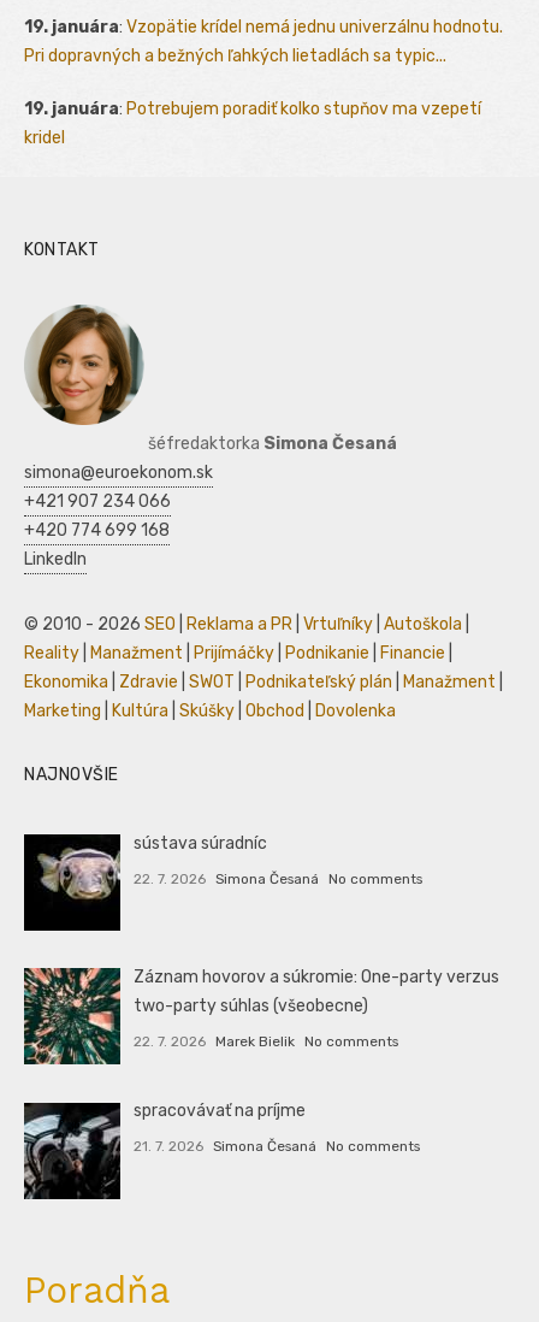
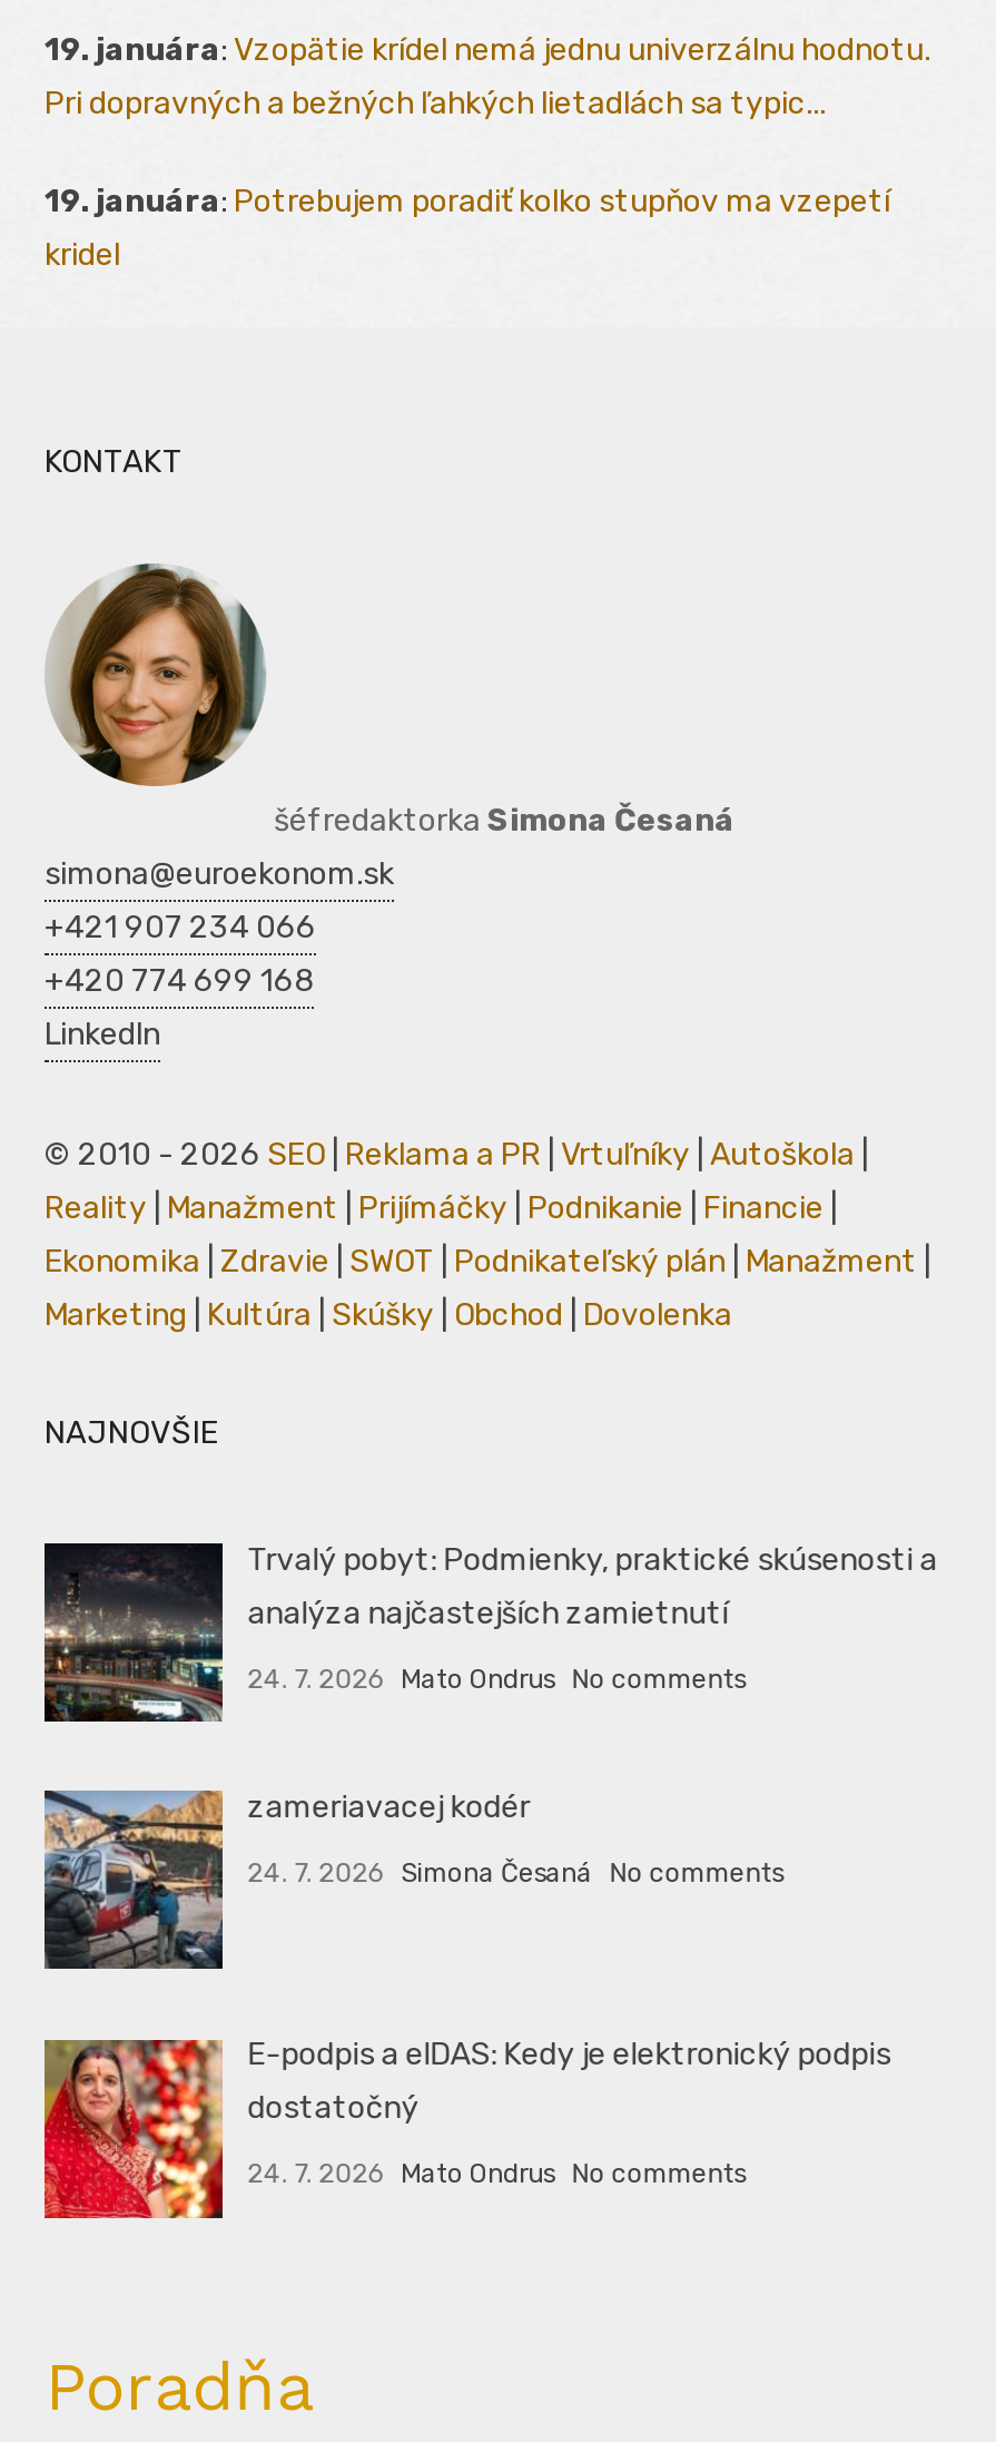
- [image]
- sústava súradníc
+ [image]
+ Trvalý pobyt: Podmienky, praktické skúsenosti a
+ analýza najčastejších zamietnutí

- 22. 7. 2026 Simona Česaná No comments
+ 24. 7. 2026 Mato Ondrus No comments

- [image]
- Záznam hovorov a súkromie: One-party verzus
- two-party súhlas (všeobecne)
+ [image]
+ zameriavacej kodér

- 22. 7. 2026 Marek Bielik No comments
+ 24. 7. 2026 Simona Česaná No comments

- [image]
- spracovávať na príjme
+ [image]
+ E-podpis a eIDAS: Kedy je elektronický podpis
+ dostatočný

- 21. 7. 2026 Simona Česaná No comments
+ 24. 7. 2026 Mato Ondrus No comments
